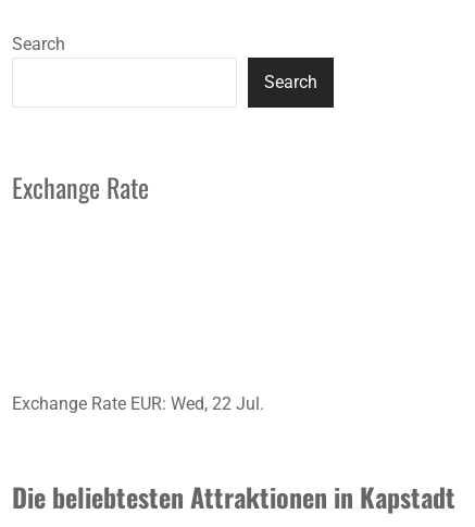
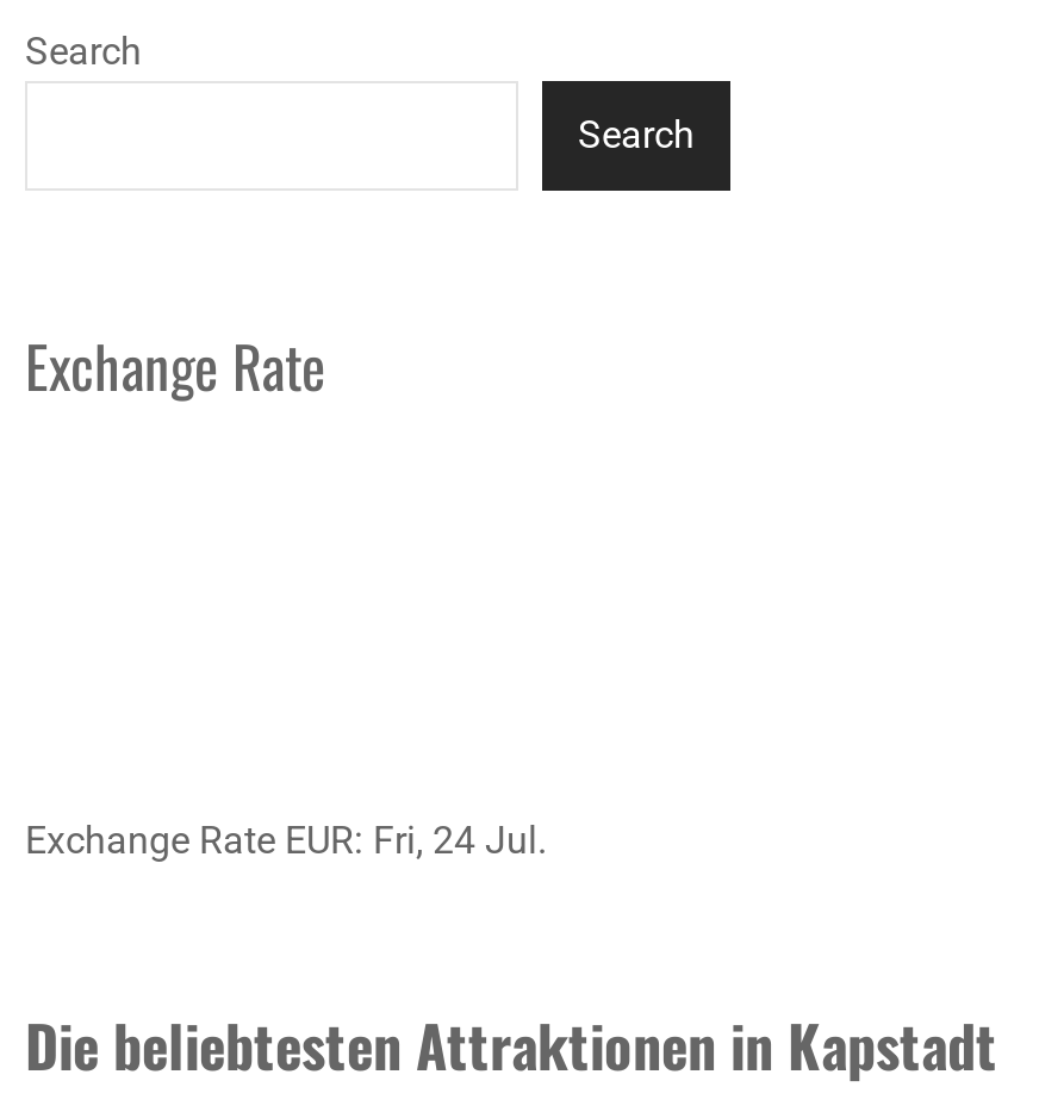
- Exchange Rate EUR: Wed, 22 Jul.
+ Exchange Rate EUR: Fri, 24 Jul.
